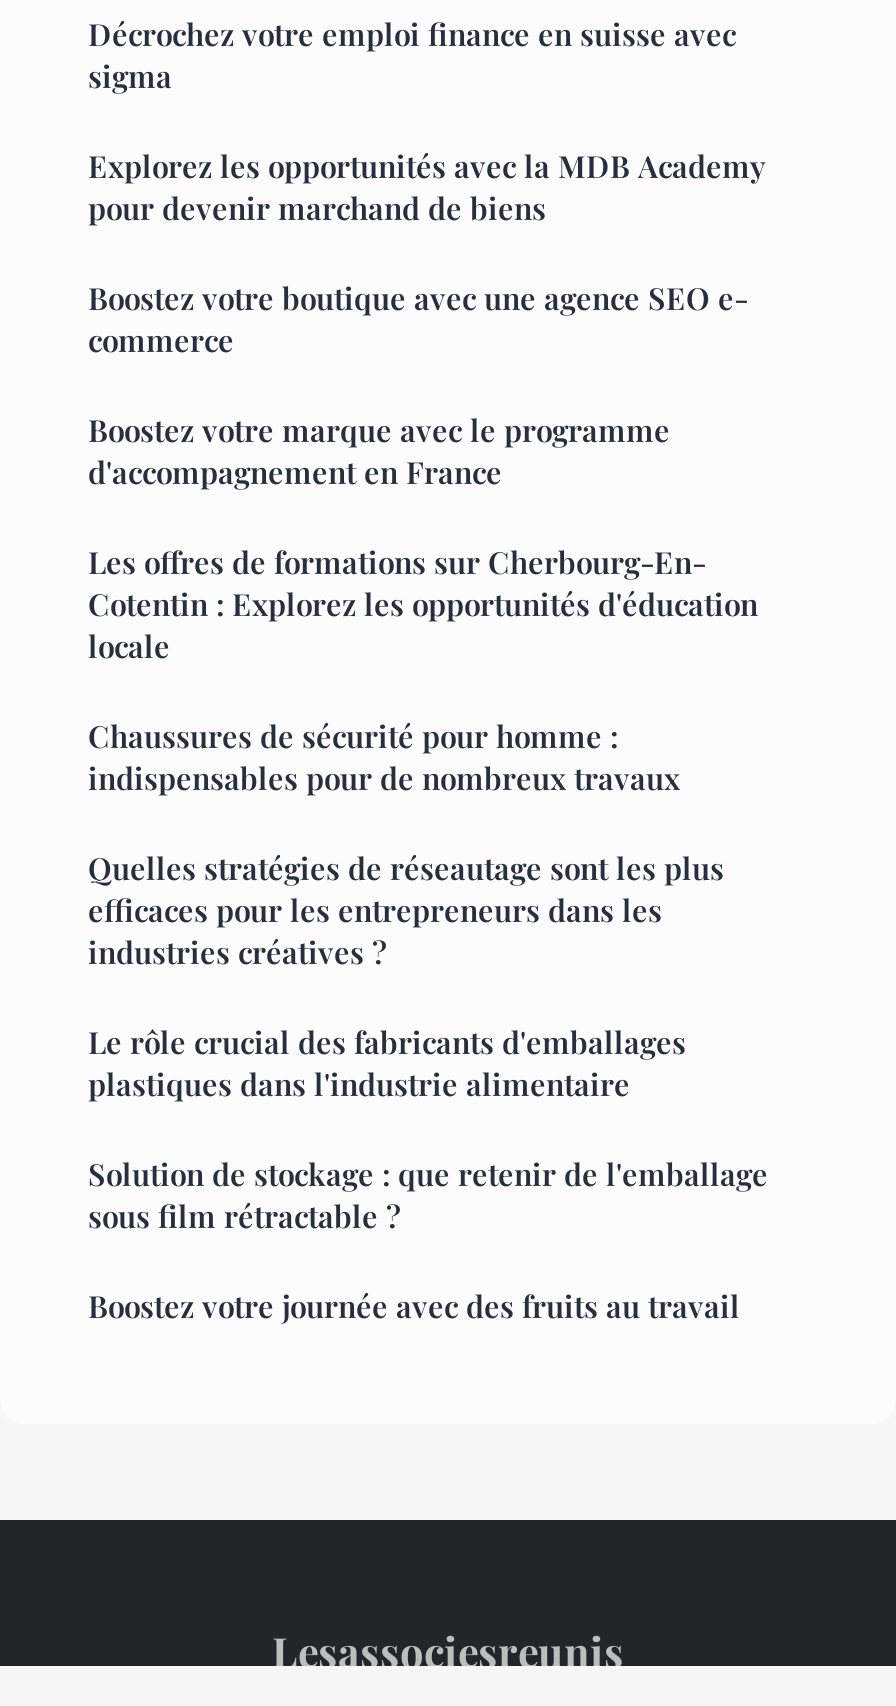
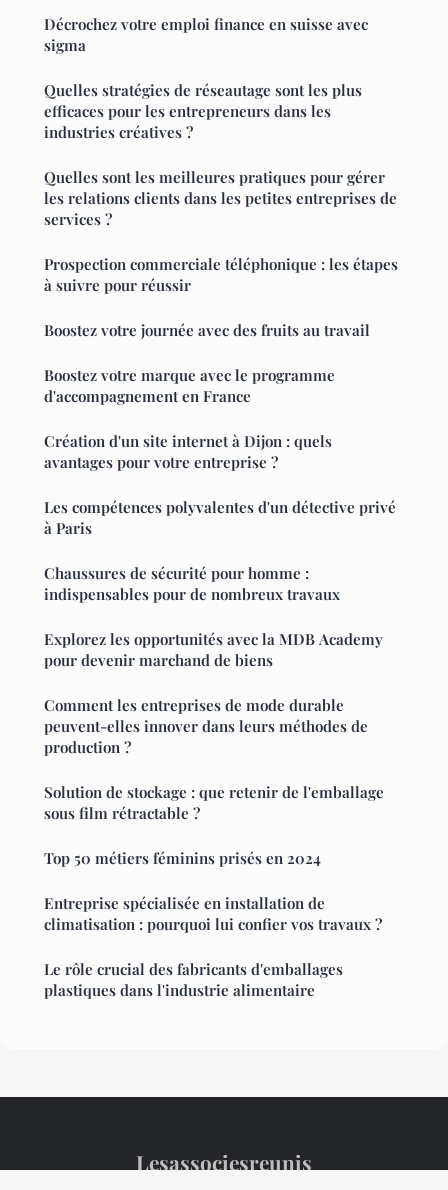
moved down: Chaussures de sécurité pour homme : | indispensables pour de nombreux travaux | Explorez les opportunités avec la MDB Academy | pour devenir marchand de biens

- Boostez votre boutique avec une agence SEO e-
- commerce
- Les offres de formations sur Cherbourg-En-
- Cotentin : Explorez les opportunités d'éducation
- locale

moved down: Boostez votre marque avec le programme | d'accompagnement en France

moved up: Quelles stratégies de réseautage sont les plus | efficaces pour les entrepreneurs dans les | industries créatives ?

+ Quelles sont les meilleures pratiques pour gérer
+ les relations clients dans les petites entreprises de
+ services ?
+ Prospection commerciale téléphonique : les étapes
+ à suivre pour réussir
+ Création d'un site internet à Dijon : quels
+ avantages pour votre entreprise ?
+ Les compétences polyvalentes d'un détective privé
+ à Paris
+ Comment les entreprises de mode durable
+ peuvent-elles innover dans leurs méthodes de
+ production ?

moved down: Le rôle crucial des fabricants d'emballages | plastiques dans l'industrie alimentaire

+ Top 50 métiers féminins prisés en 2024
+ Entreprise spécialisée en installation de
+ climatisation : pourquoi lui confier vos travaux ?

moved up: Boostez votre journée avec des fruits au travail
